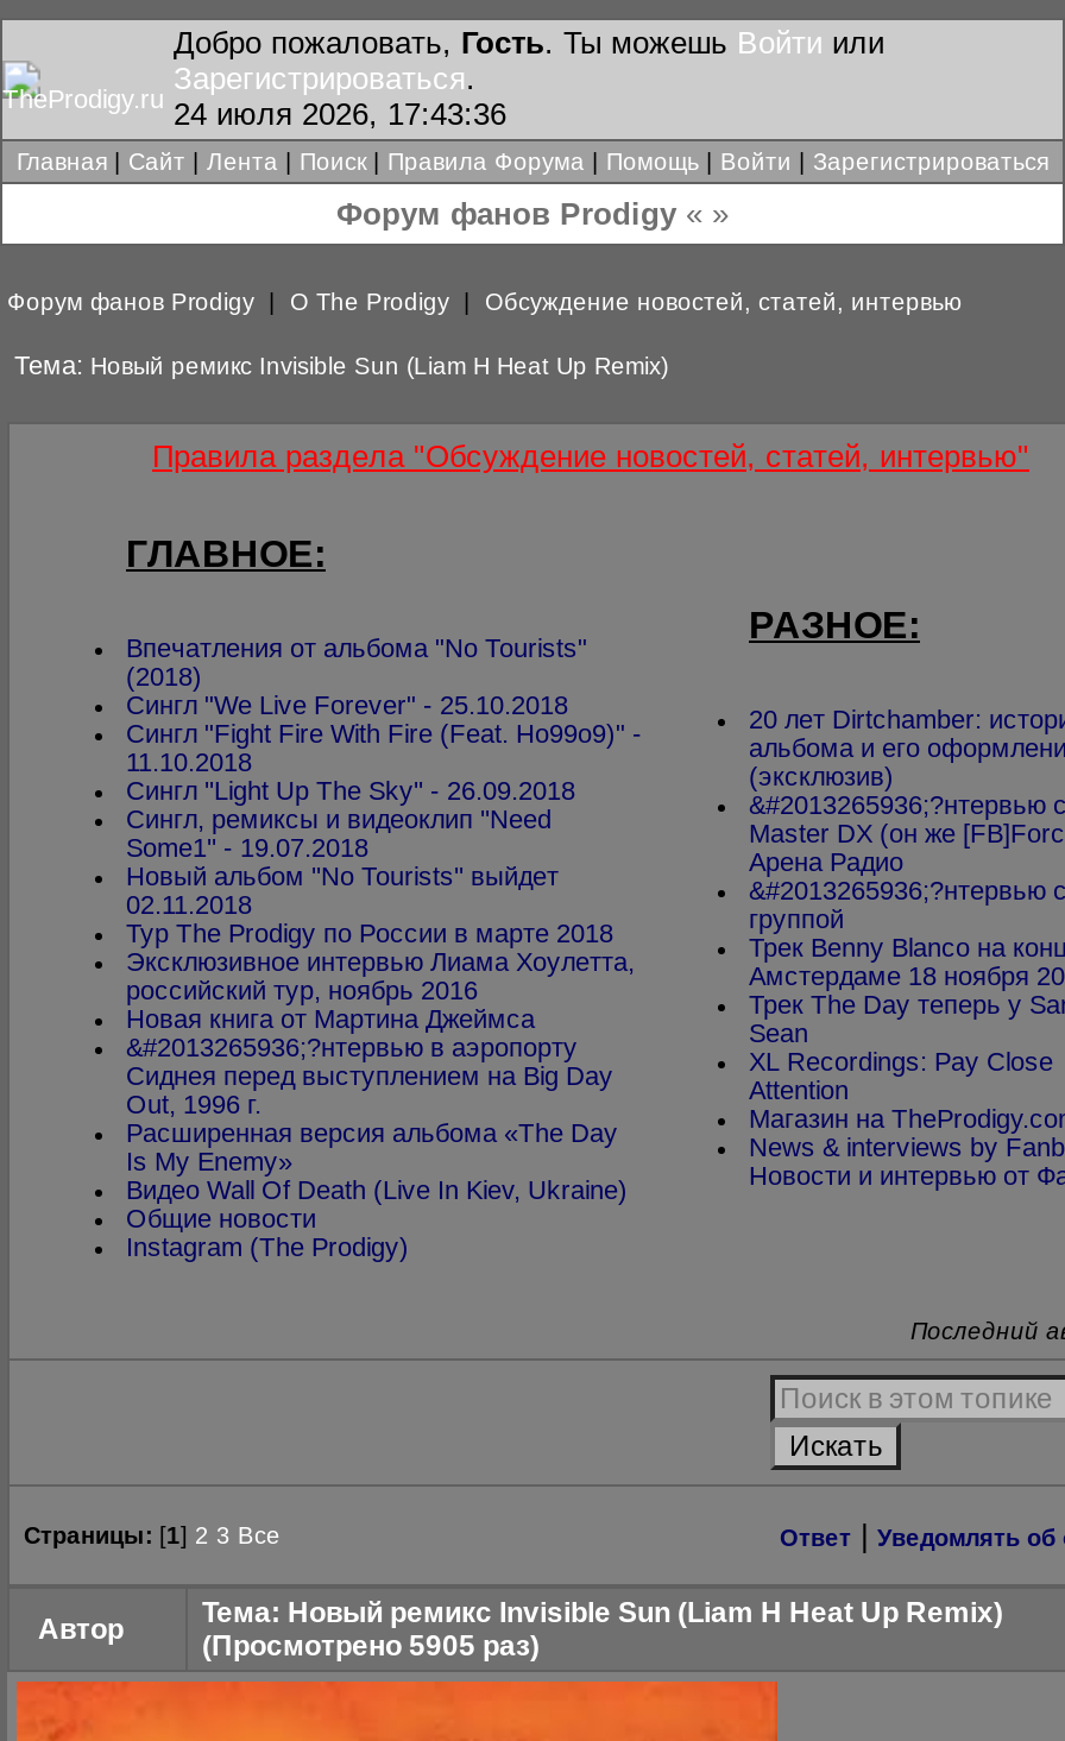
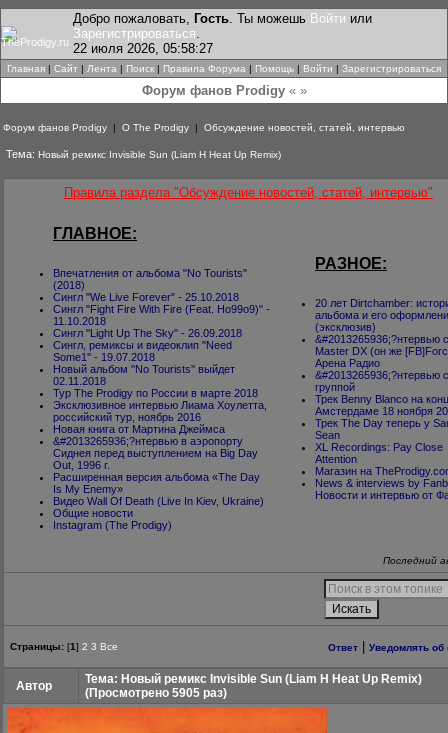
- 24 июля 2026, 17:43:36
+ 22 июля 2026, 05:58:27
